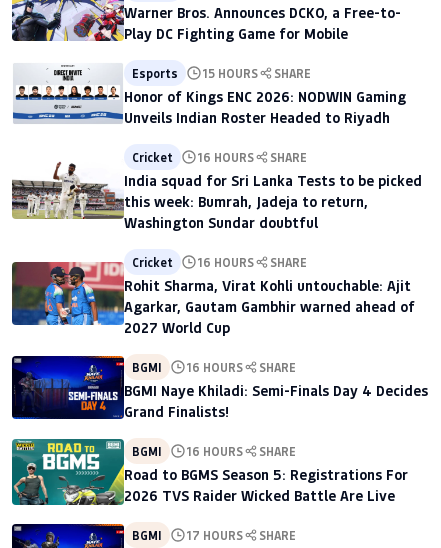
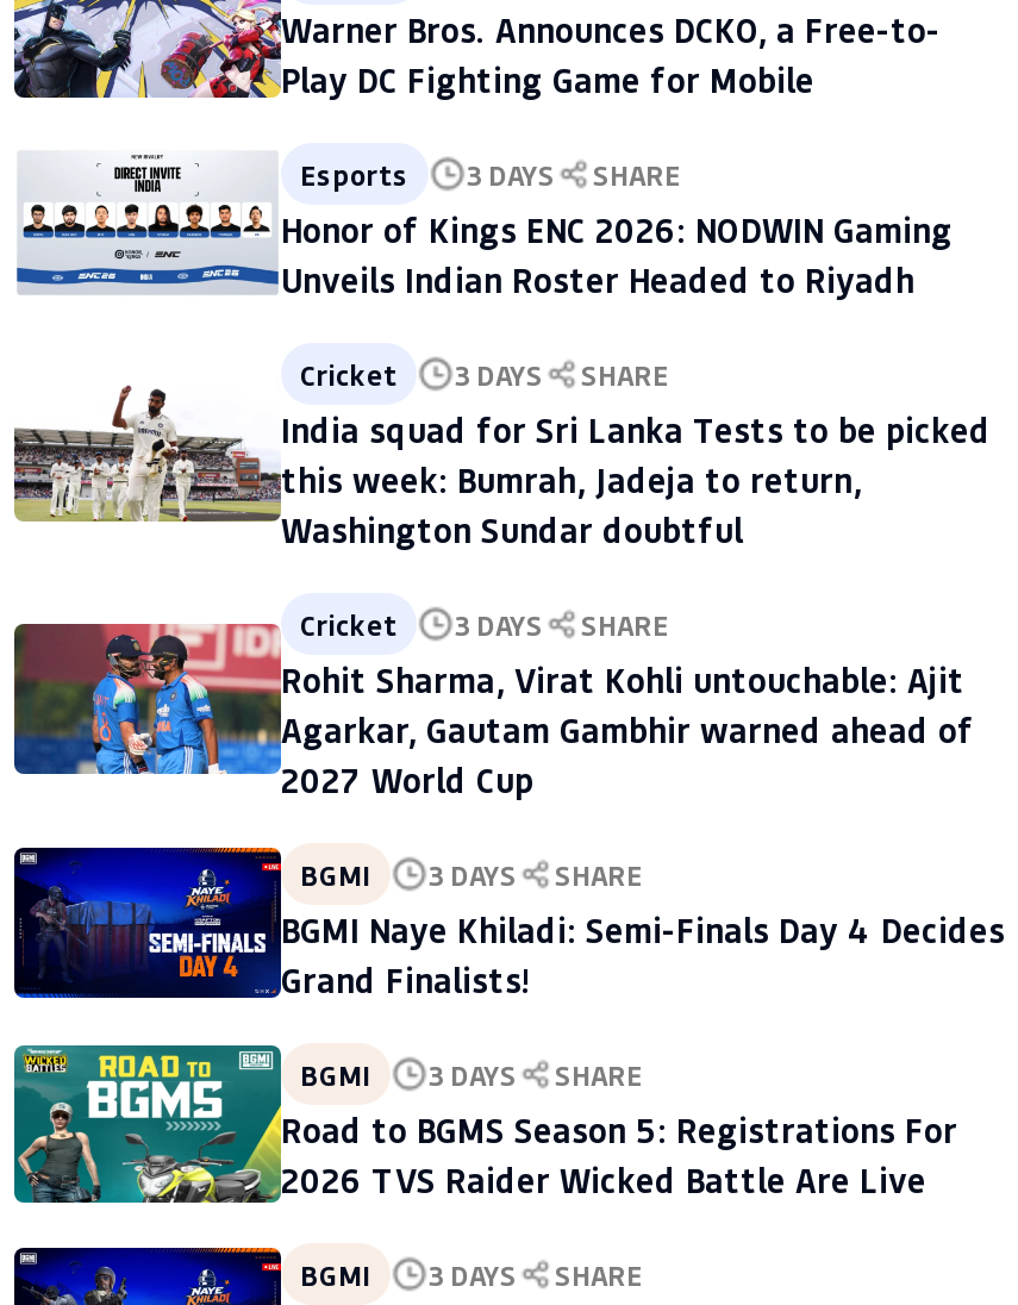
- Esports 15 HOURS SHARE
+ Esports 3 DAYS SHARE

- Cricket 16 HOURS SHARE
+ Cricket 3 DAYS SHARE

- Cricket 16 HOURS SHARE
+ Cricket 3 DAYS SHARE

- BGMI 16 HOURS SHARE
+ BGMI 3 DAYS SHARE

- BGMI 16 HOURS SHARE
+ BGMI 3 DAYS SHARE

- BGMI 17 HOURS SHARE
+ BGMI 3 DAYS SHARE
